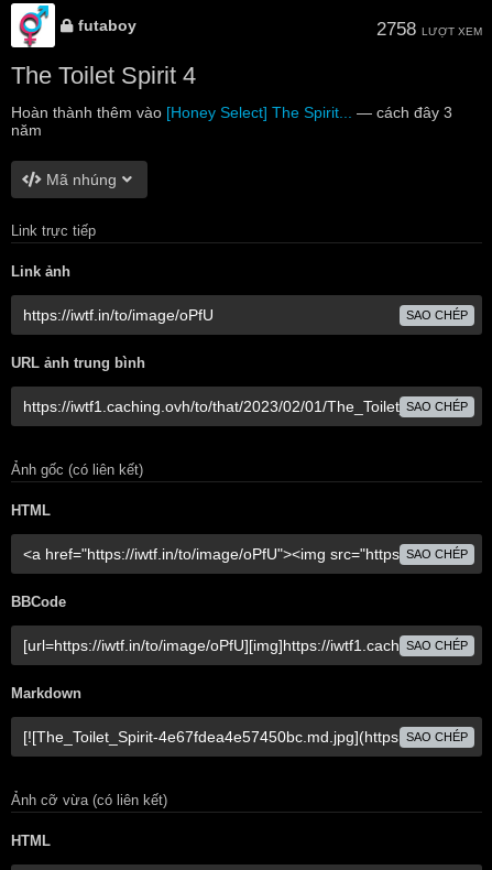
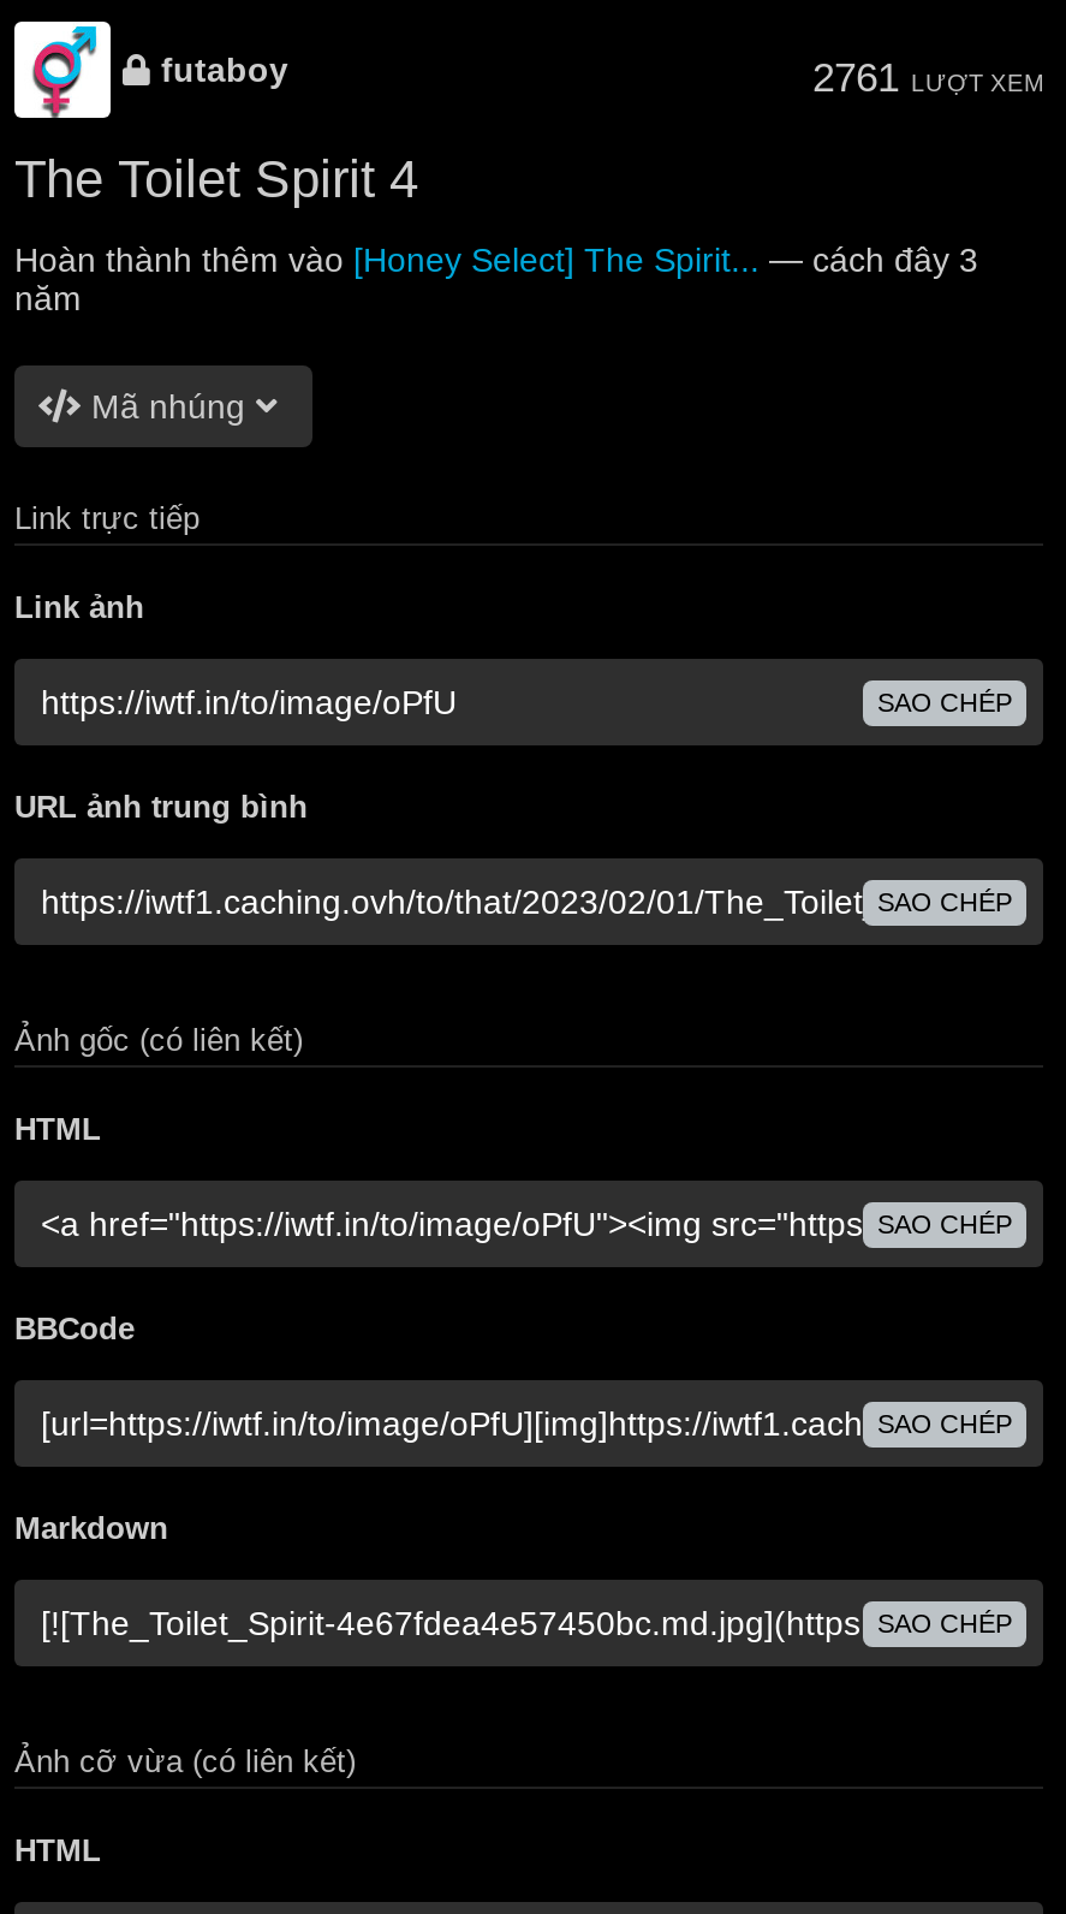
- 2758 LƯỢT XEM
+ 2761 LƯỢT XEM
